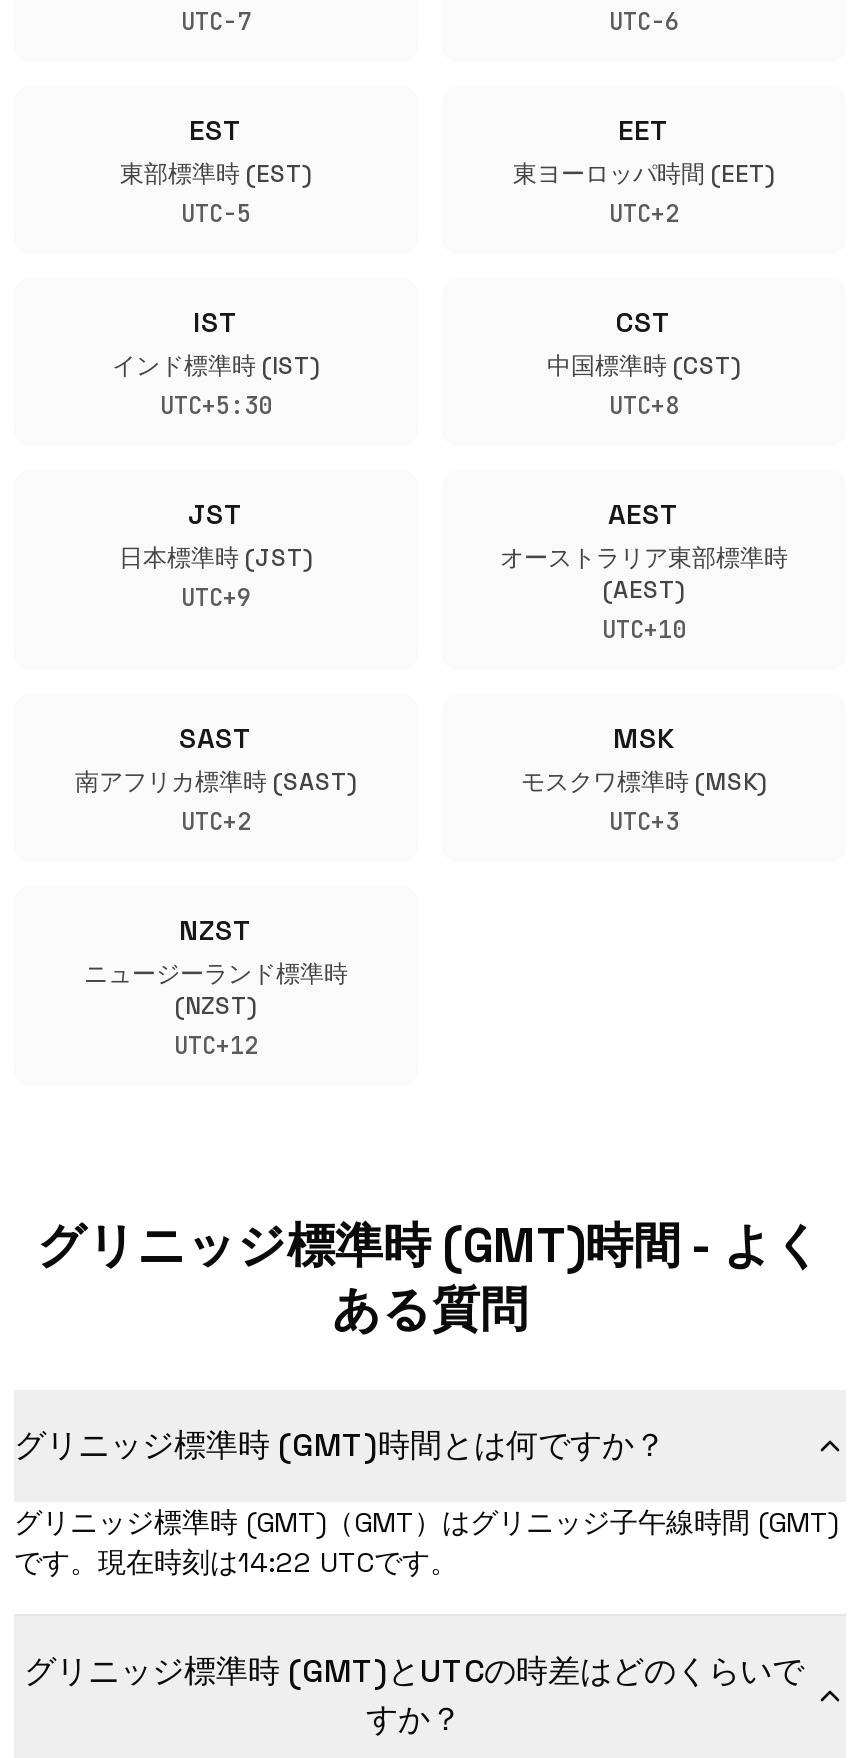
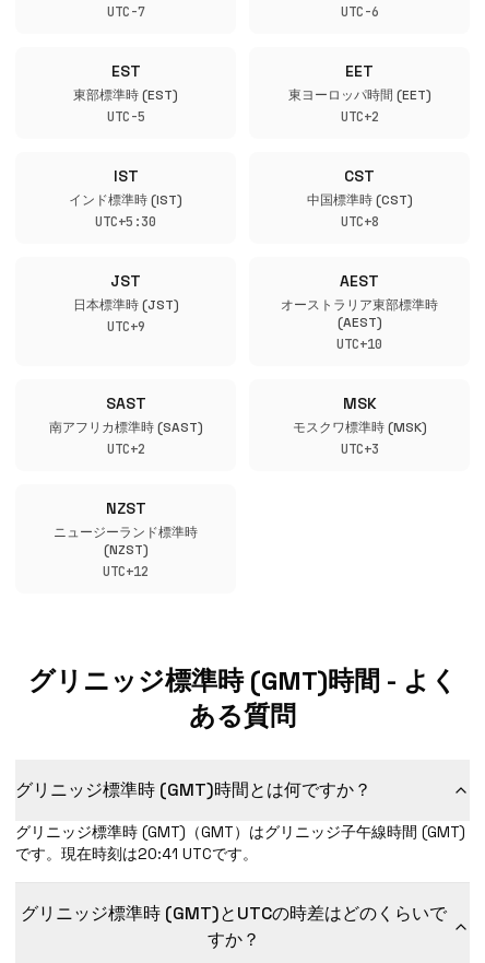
- です。現在時刻は14:22 UTCです。
+ です。現在時刻は20:41 UTCです。
